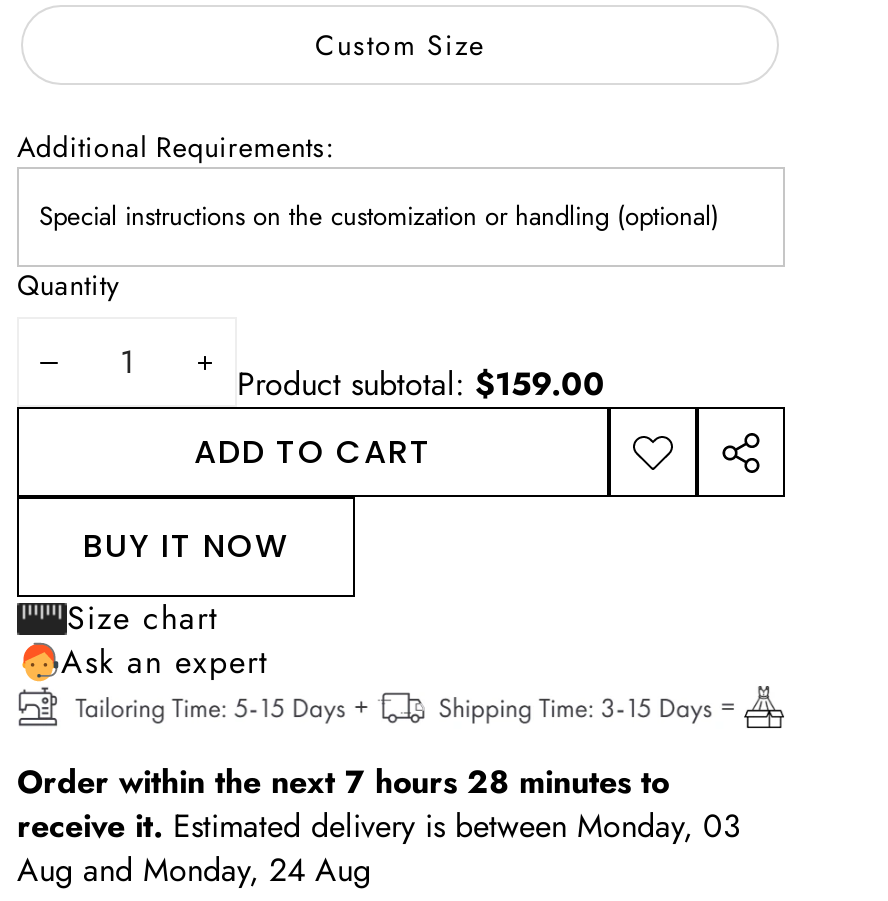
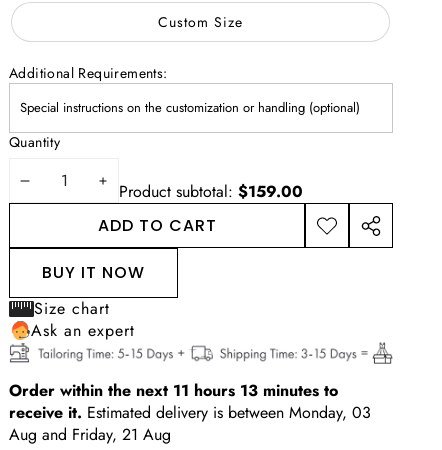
- Order within the next 7 hours 28 minutes to
+ Order within the next 11 hours 13 minutes to

- Aug and Monday, 24 Aug
+ Aug and Friday, 21 Aug
